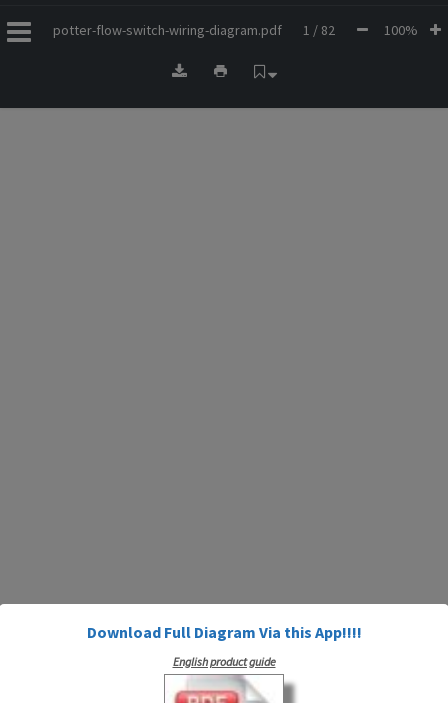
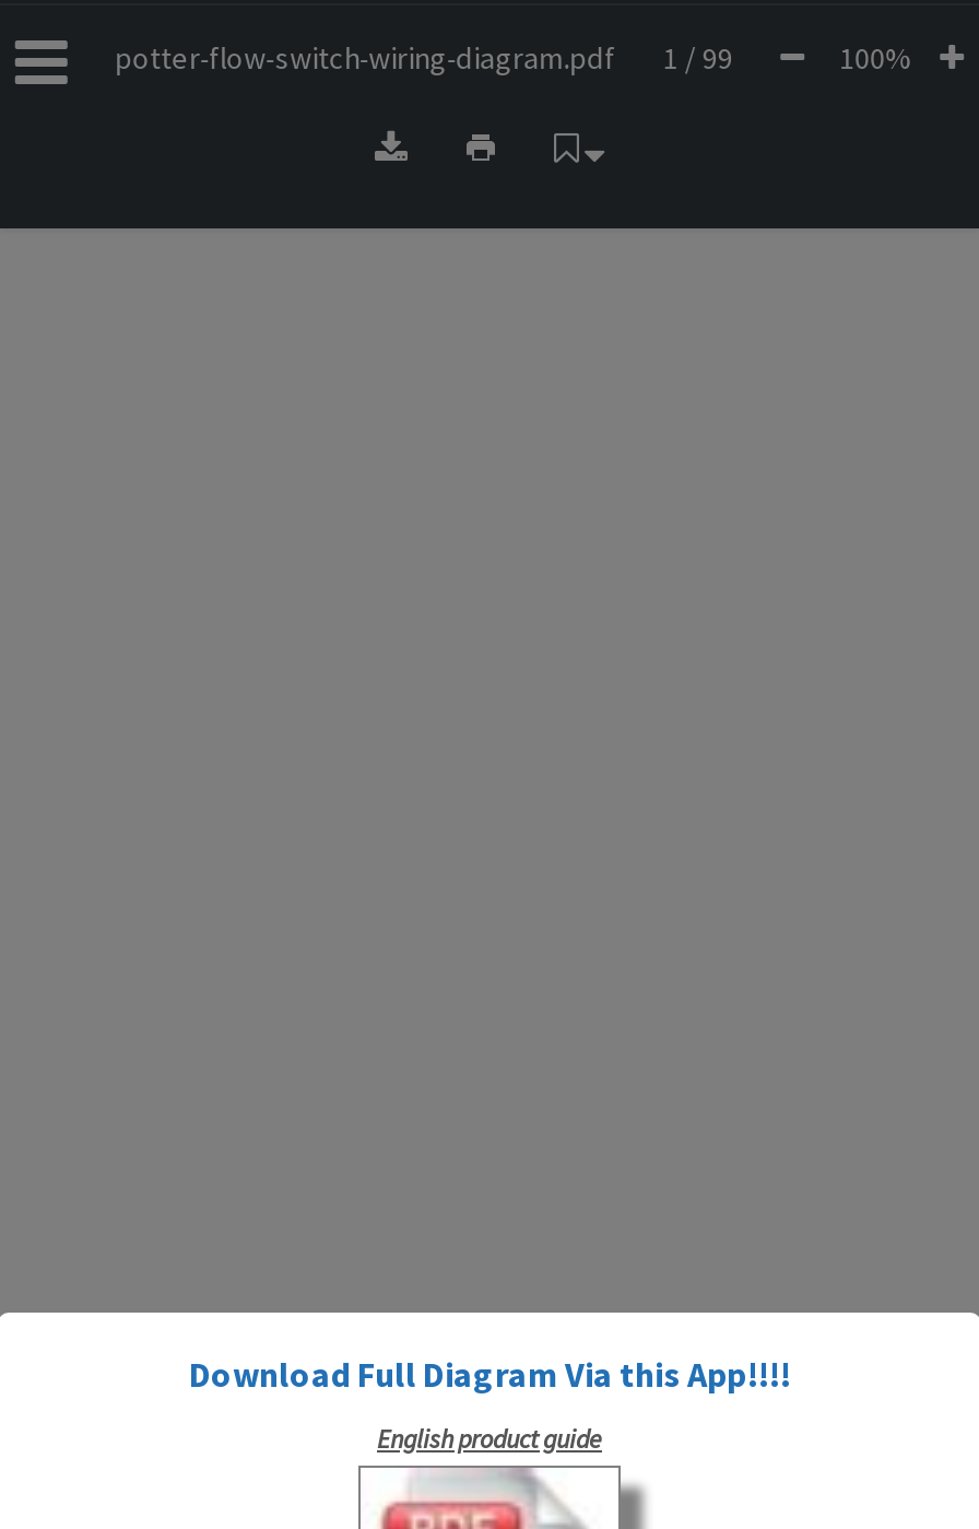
- potter-flow-switch-wiring-diagram.pdf 1 / 82
+ potter-flow-switch-wiring-diagram.pdf 1 / 99
